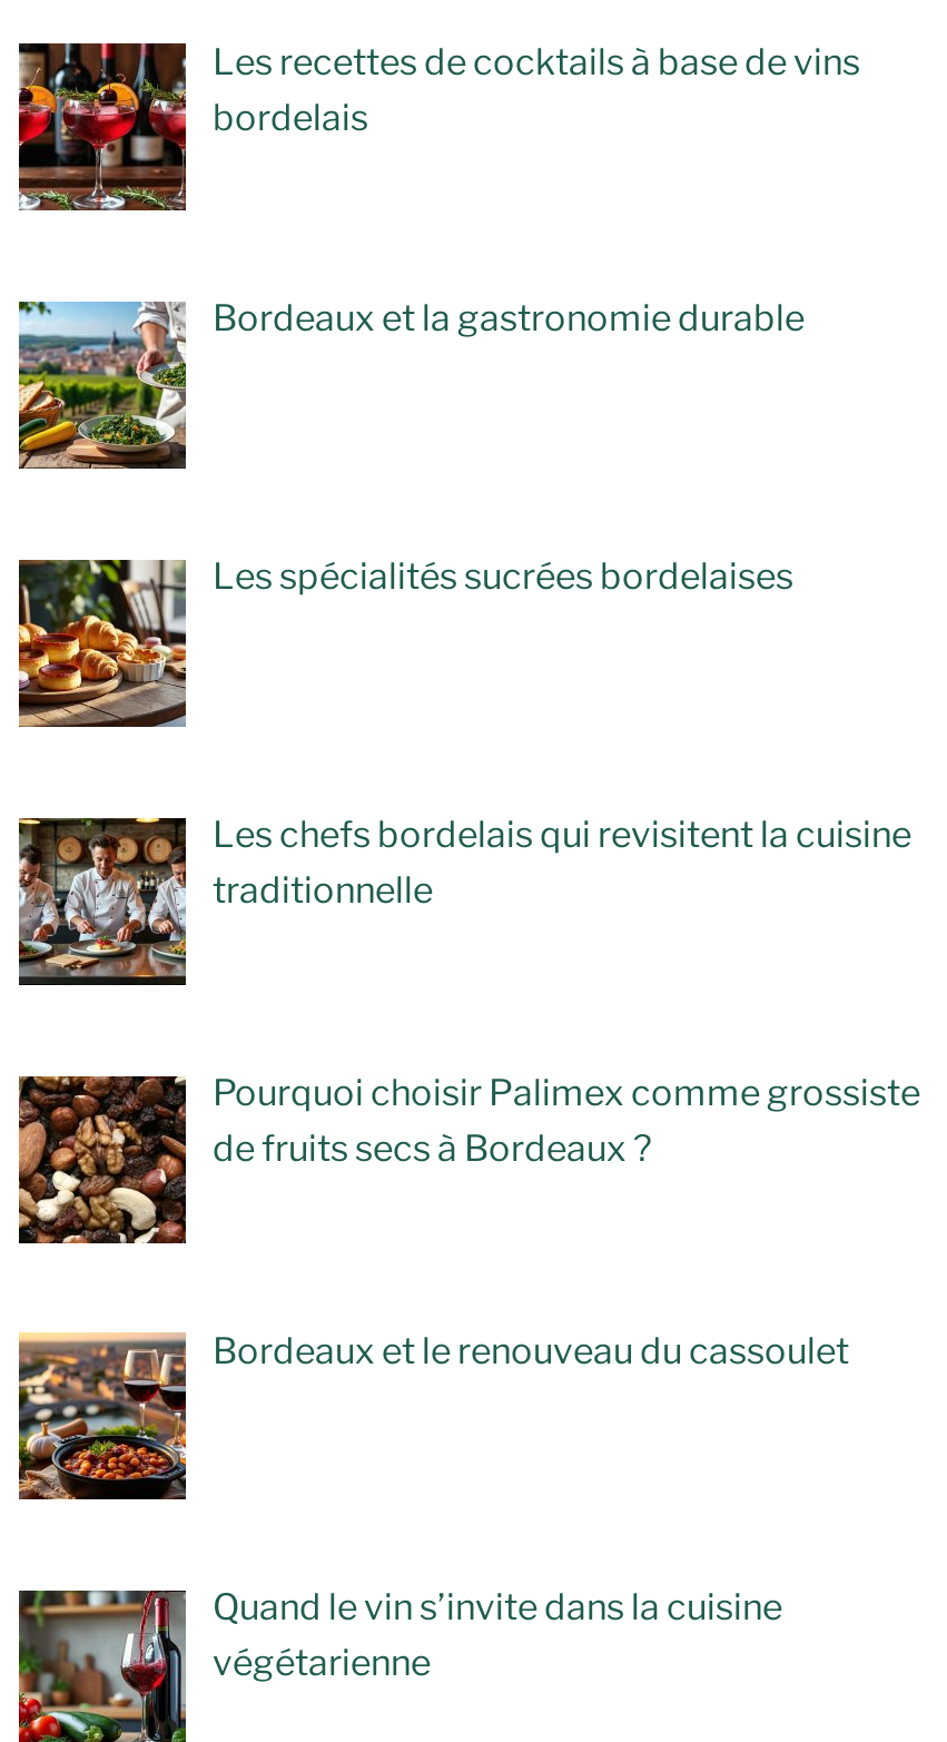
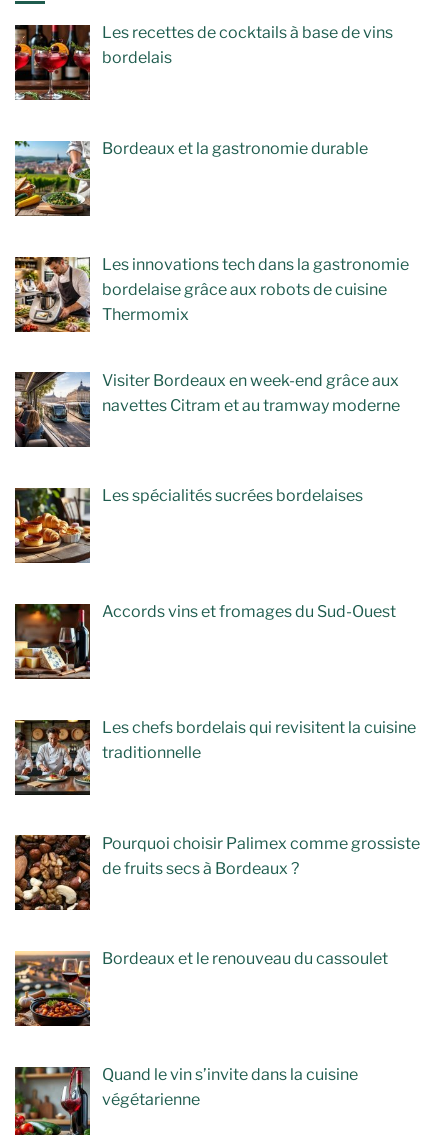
+ [image]
+ Les innovations tech dans la gastronomie
+ bordelaise grâce aux robots de cuisine
+ Thermomix
+ Visiter Bordeaux en week-end grâce aux
+ navettes Citram et au tramway moderne

+ [image]

+ [image]
+ Accords vins et fromages du Sud-Ouest
